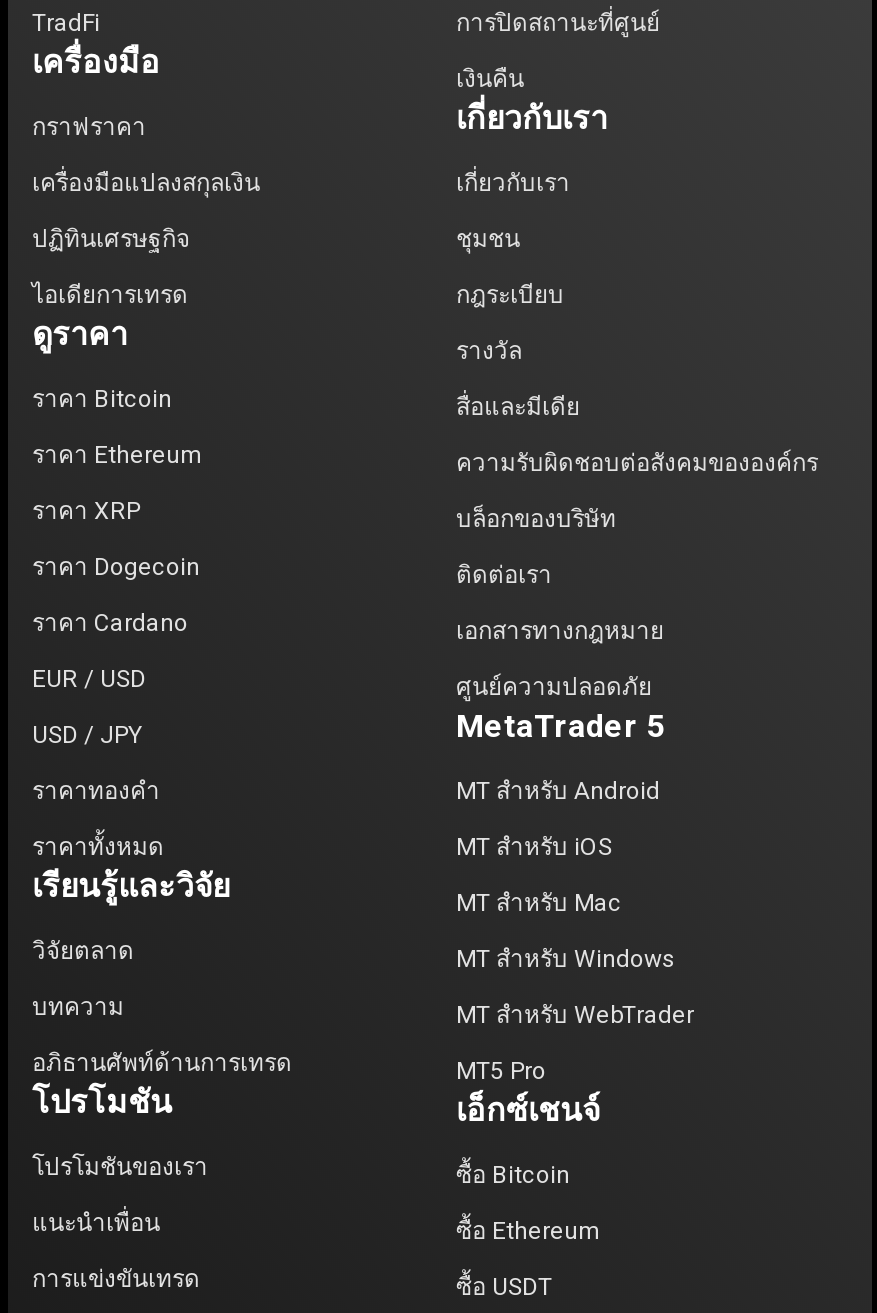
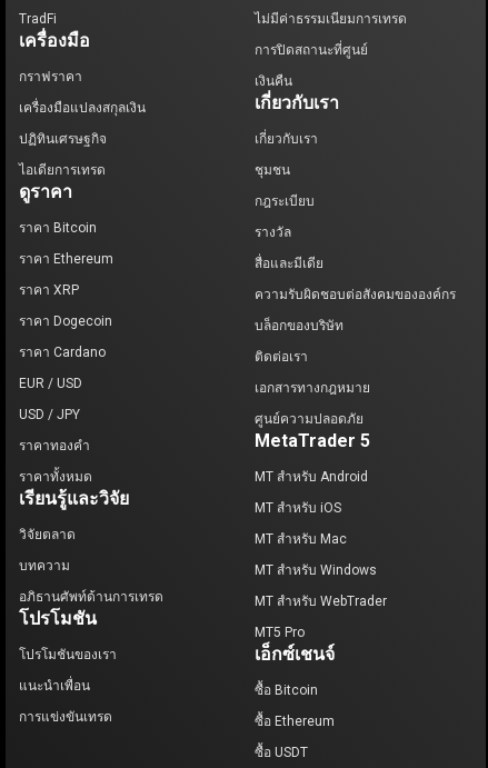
+ ไม่มีค่าธรรมเนียมการเทรด
